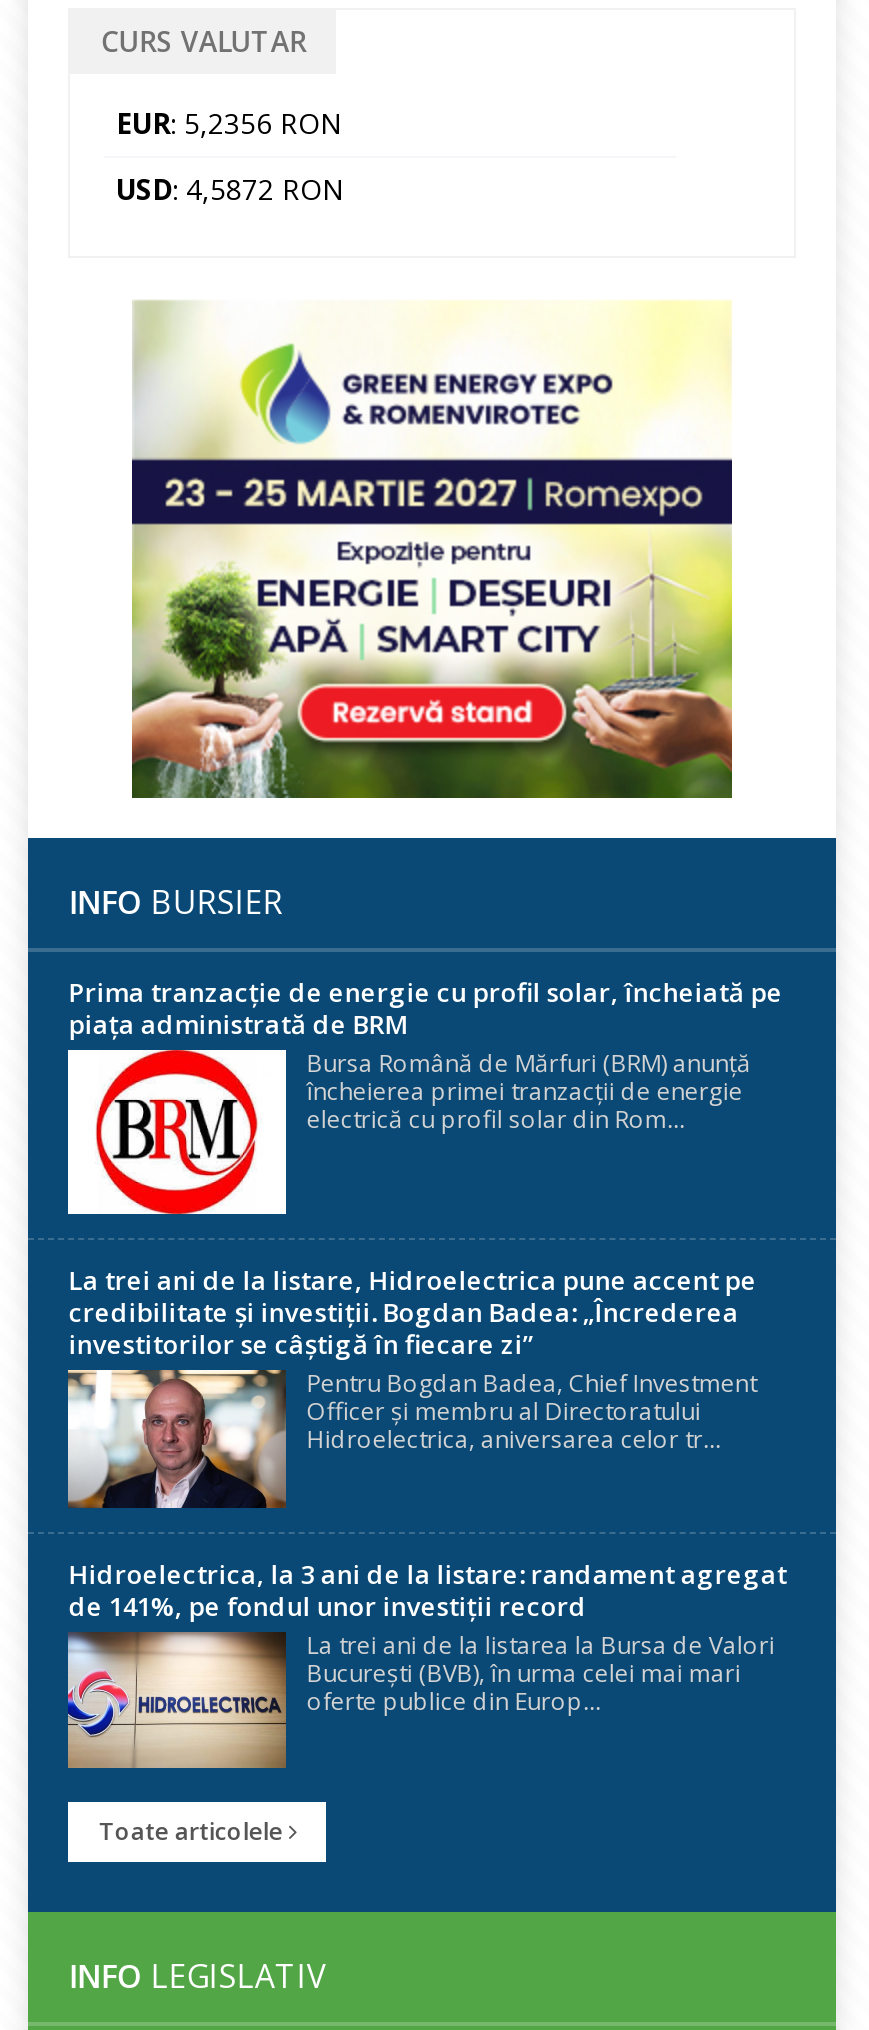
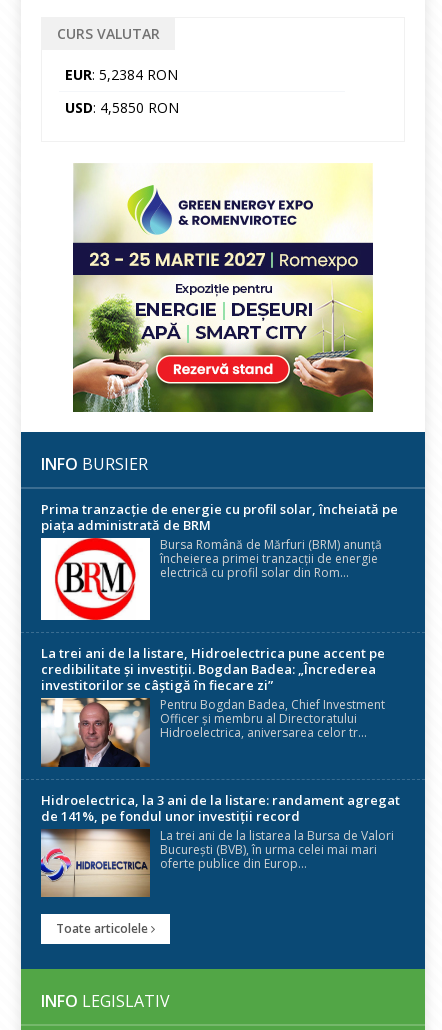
- EUR: 5,2356 RON
+ EUR: 5,2384 RON

- USD: 4,5872 RON
+ USD: 4,5850 RON
